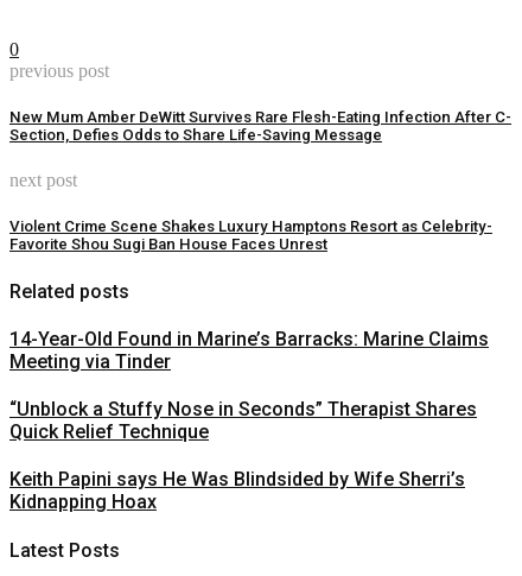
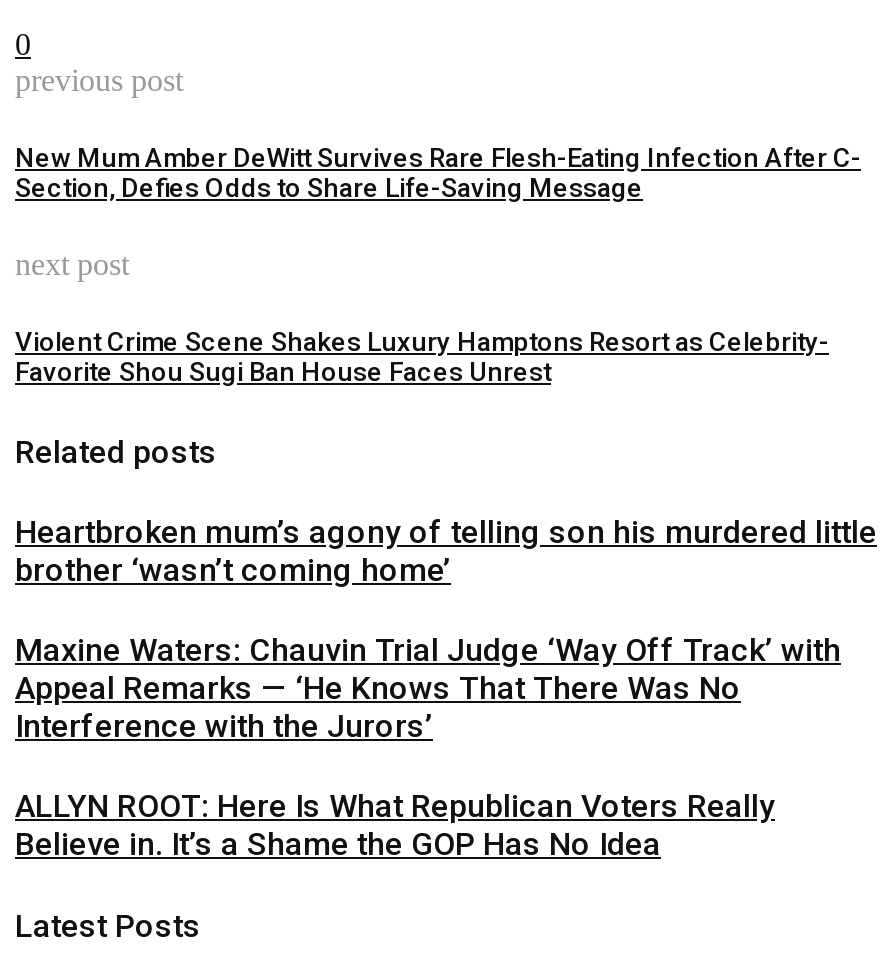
- 14-Year-Old Found in Marine’s Barracks: Marine Claims
- Meeting via Tinder
+ Heartbroken mum’s agony of telling son his murdered little
+ brother ‘wasn’t coming home’

- “Unblock a Stuffy Nose in Seconds” Therapist Shares
- Quick Relief Technique
+ Maxine Waters: Chauvin Trial Judge ‘Way Off Track’ with
+ Appeal Remarks — ‘He Knows That There Was No
+ Interference with the Jurors’

- Keith Papini says He Was Blindsided by Wife Sherri’s
- Kidnapping Hoax
+ ALLYN ROOT: Here Is What Republican Voters Really
+ Believe in. It’s a Shame the GOP Has No Idea
